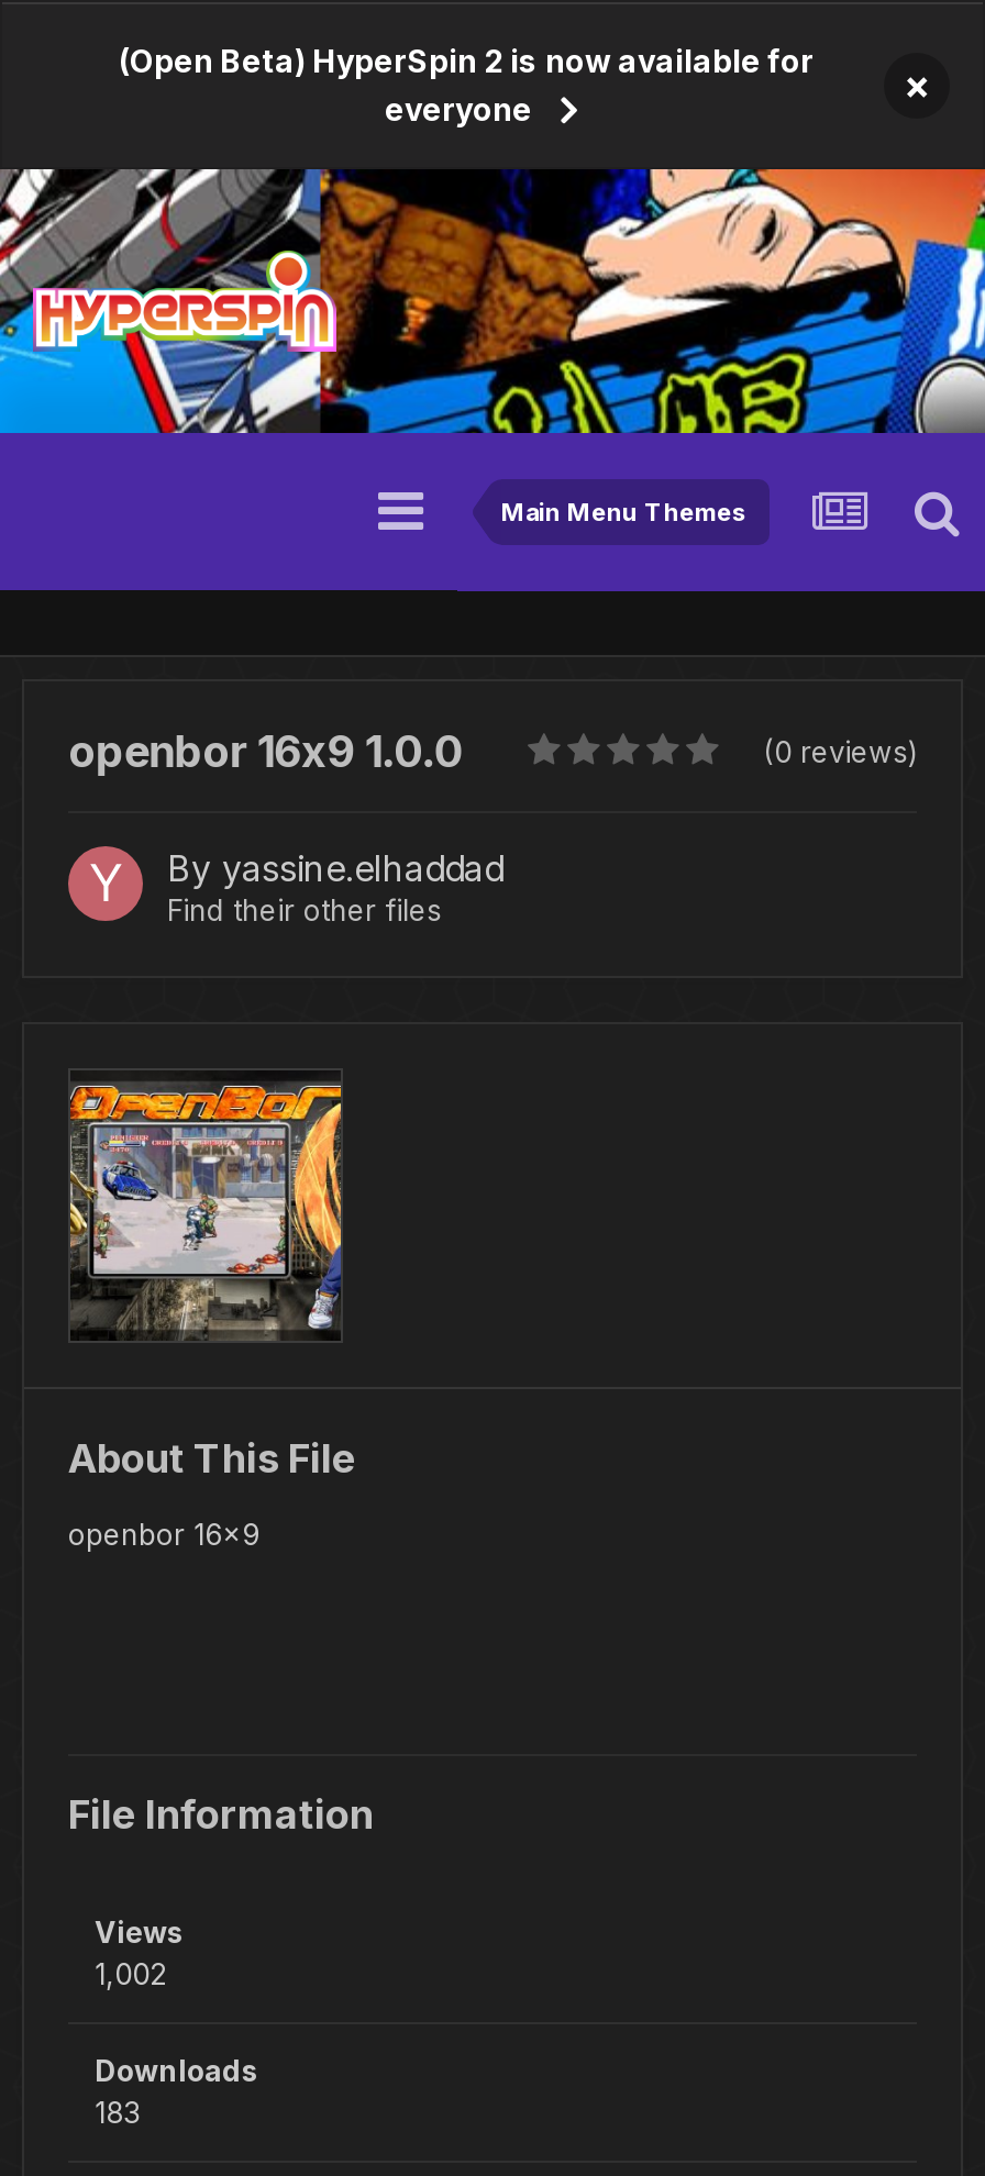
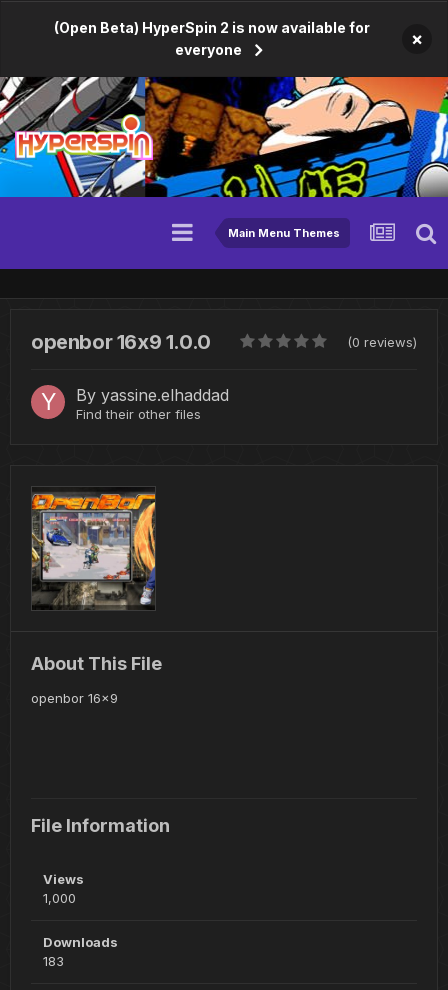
- 1,002
+ 1,000
